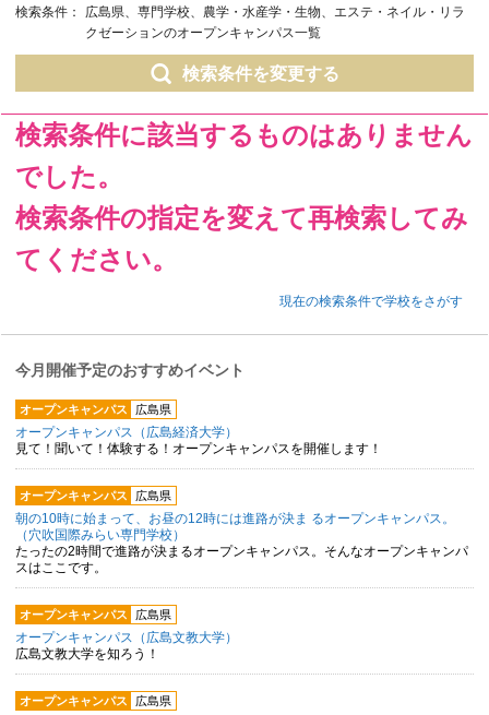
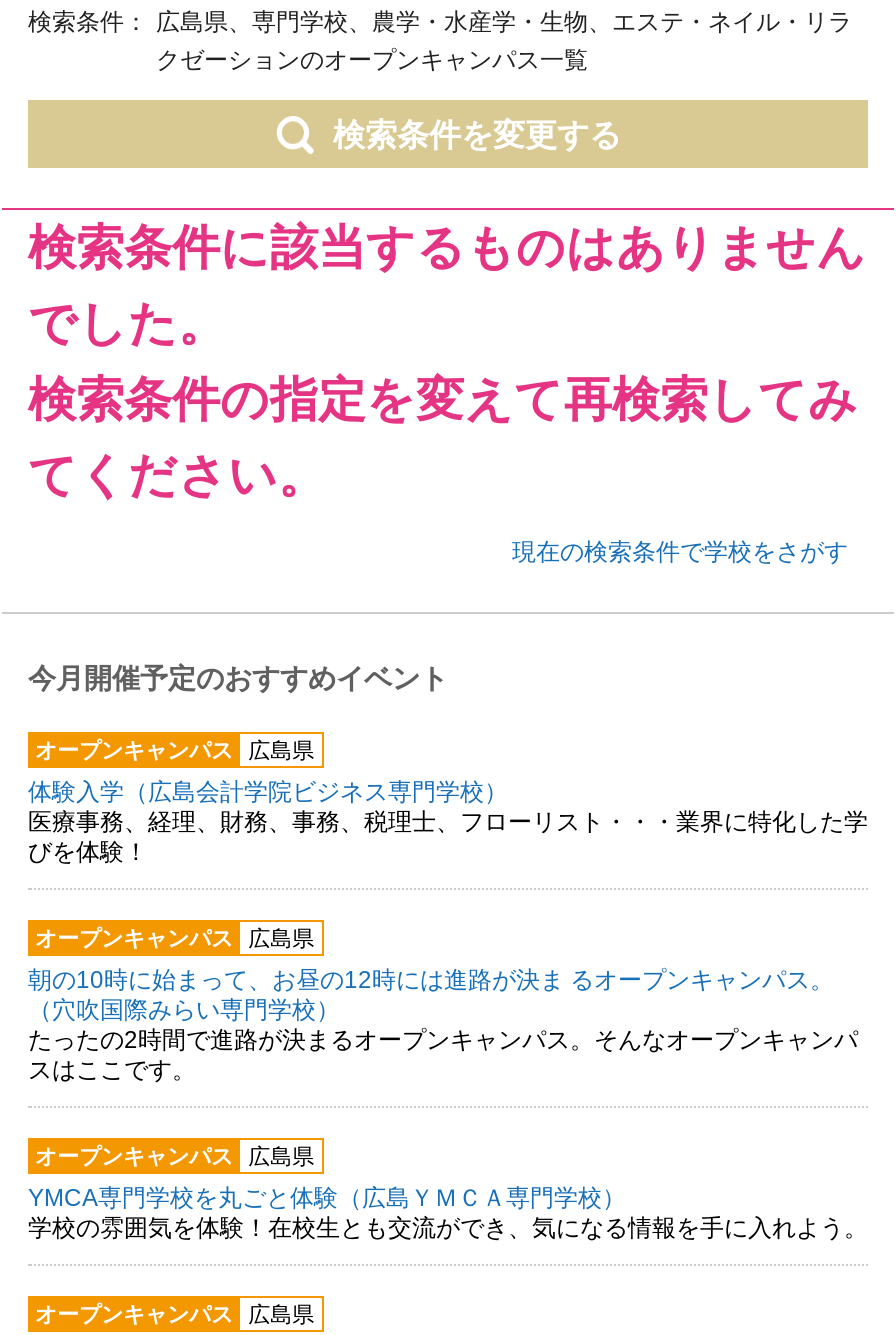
- オープンキャンパス（広島経済大学）
- 見て！聞いて！体験する！オープンキャンパスを開催します！
+ 体験入学（広島会計学院ビジネス専門学校）
+ 医療事務、経理、財務、事務、税理士、フローリスト・・・業界に特化した学
+ びを体験！

- オープンキャンパス（広島文教大学）
- 広島文教大学を知ろう！
+ YMCA専門学校を丸ごと体験（広島ＹＭＣＡ専門学校）
+ 学校の雰囲気を体験！在校生とも交流ができ、気になる情報を手に入れよう。
